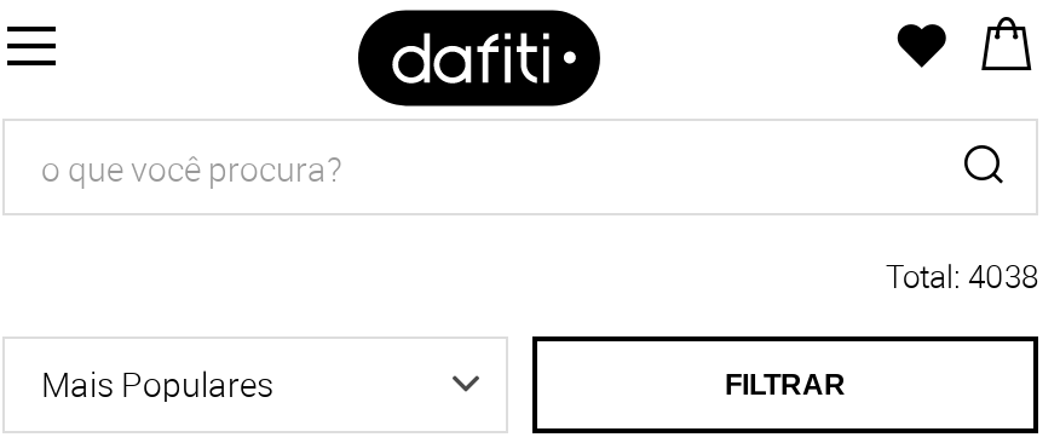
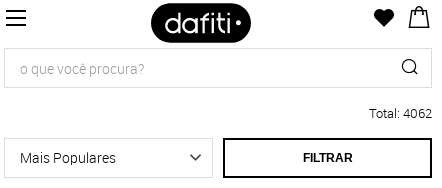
- Total: 4038
+ Total: 4062
